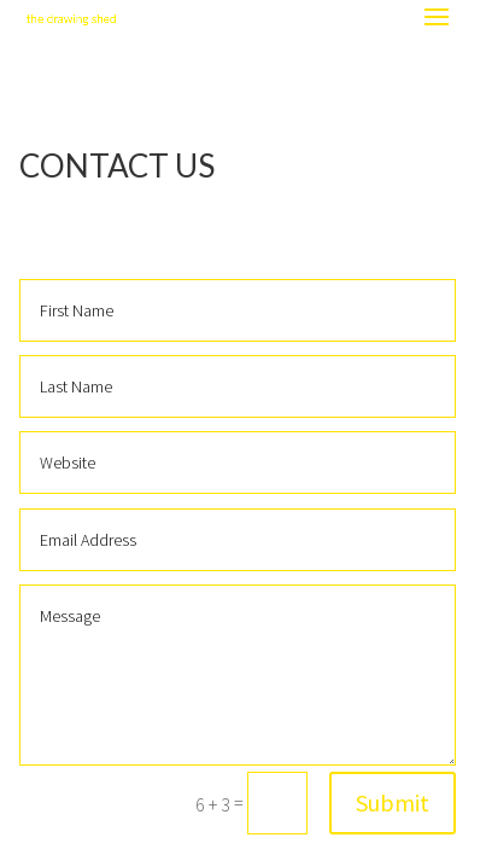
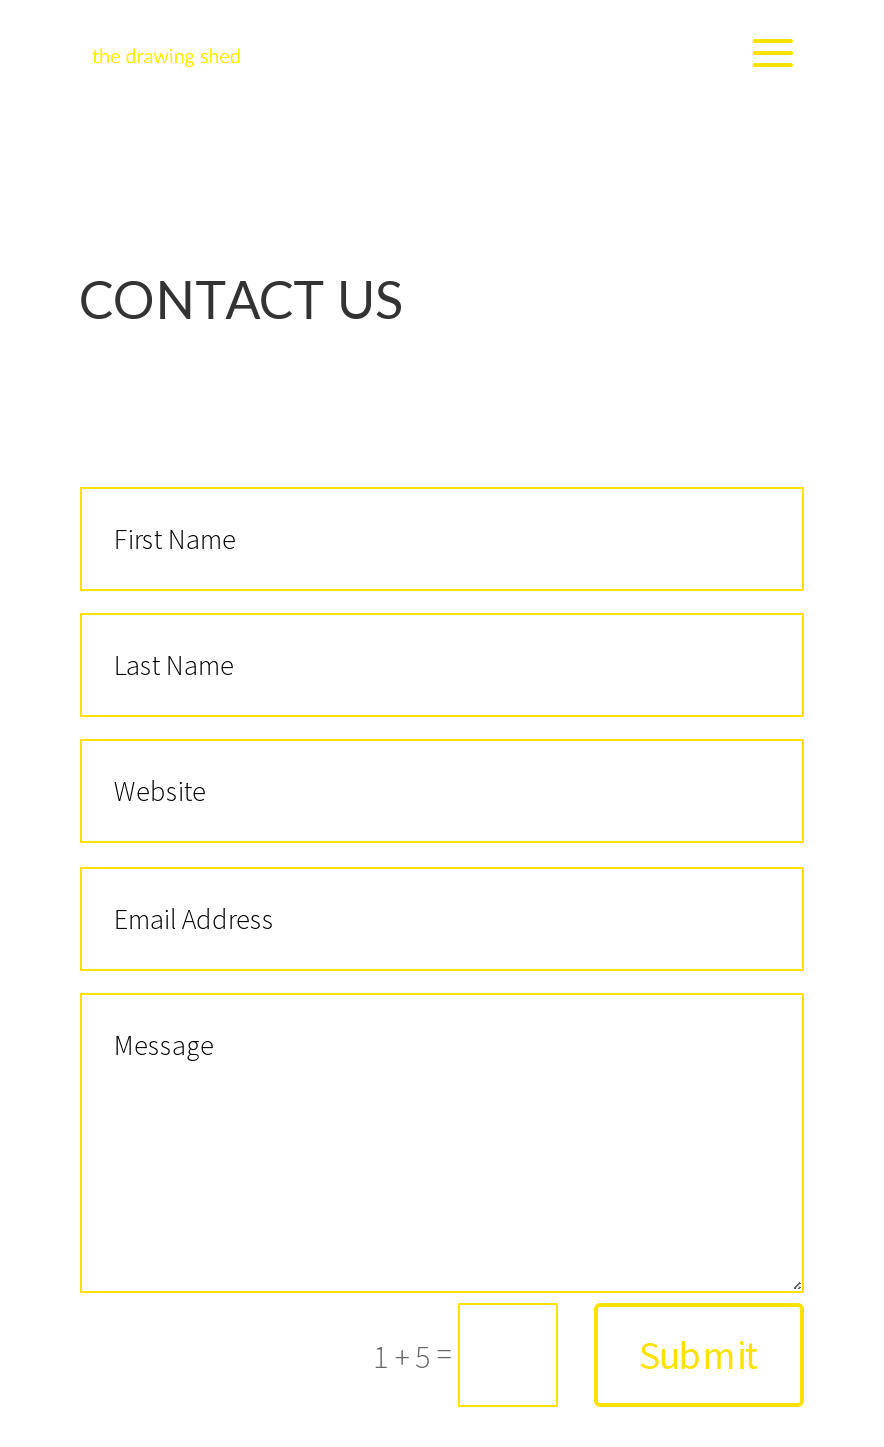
- 6 + 3 =
+ 1 + 5 =
